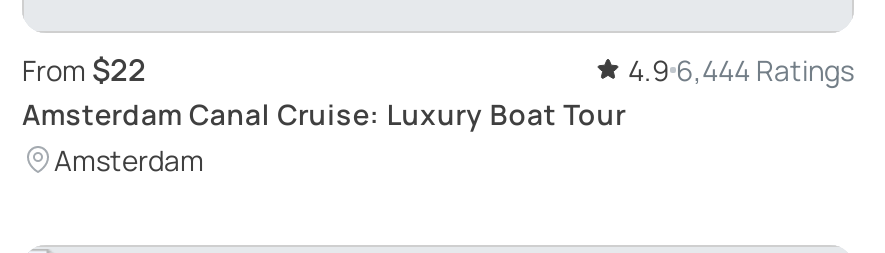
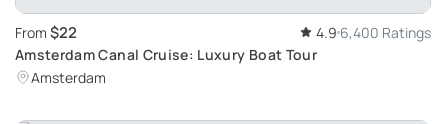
- 4.9 6,444 Ratings
+ 4.9 6,400 Ratings
